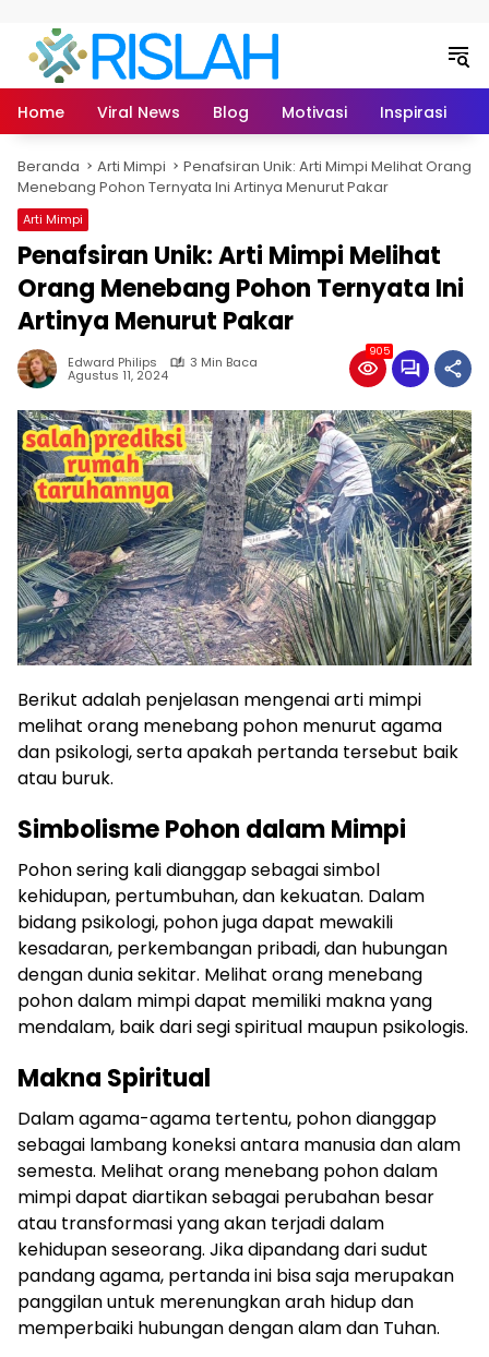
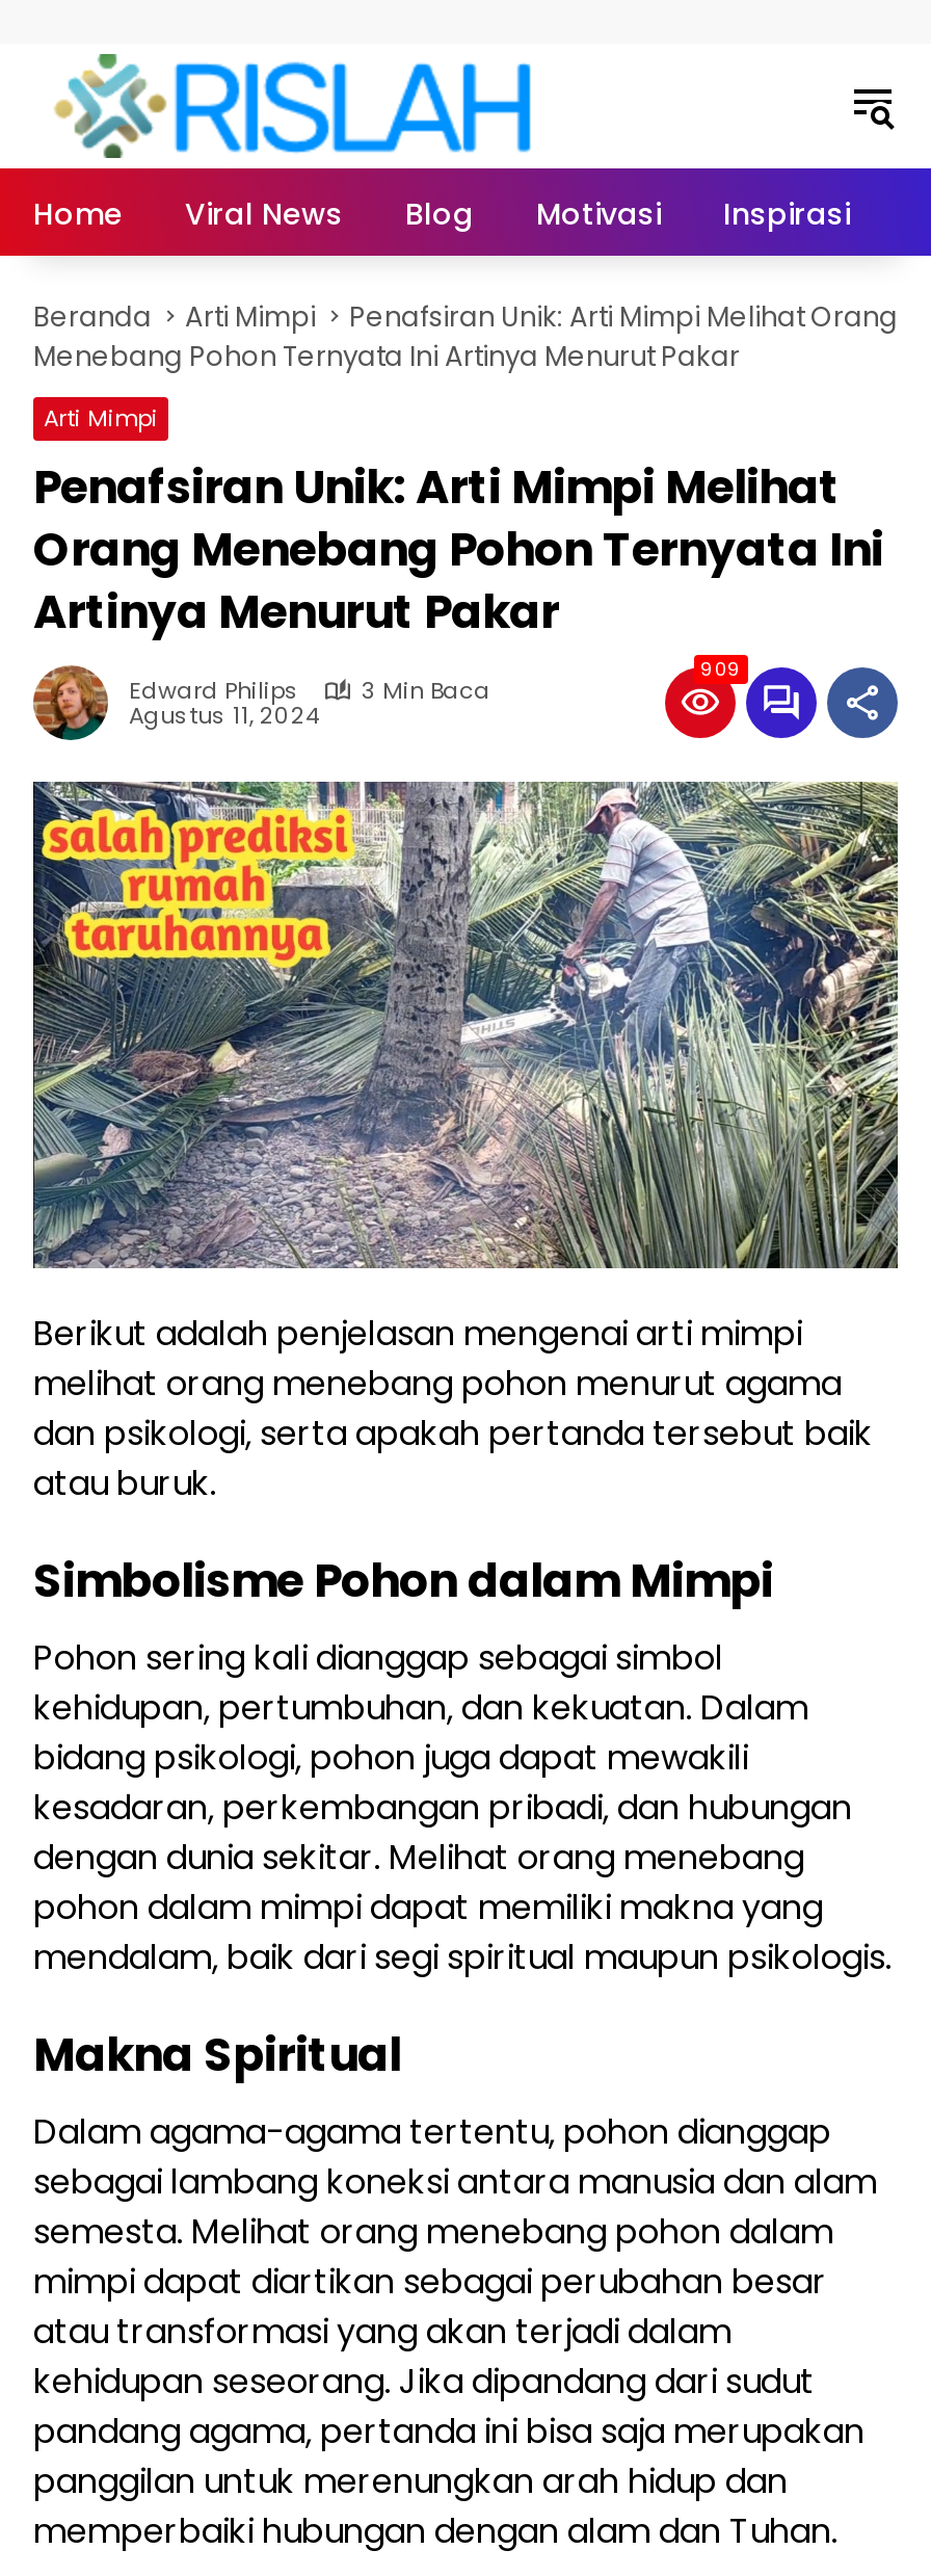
- 905
+ 909
